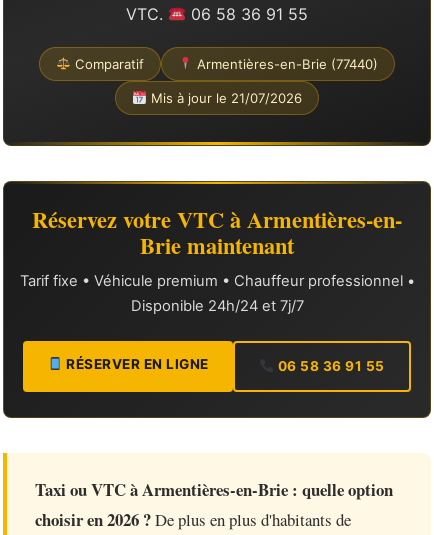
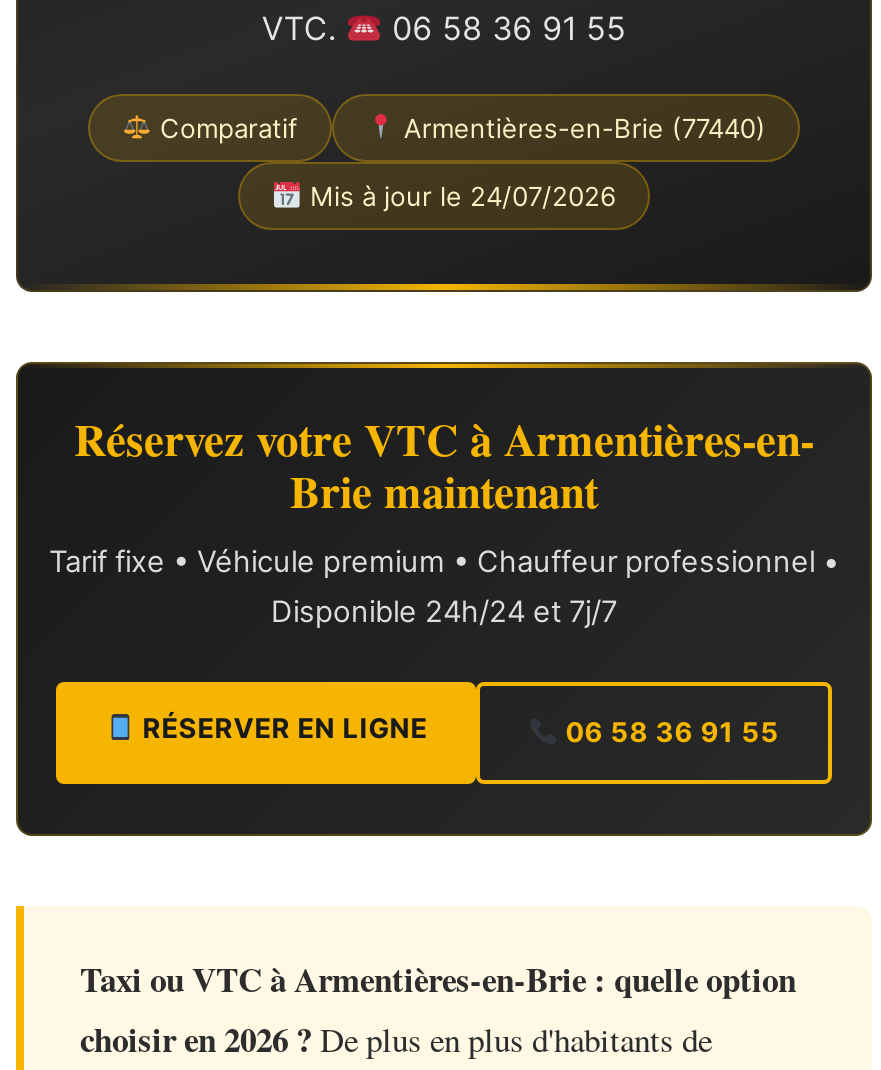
- Mis à jour le 21/07/2026
+ Mis à jour le 24/07/2026
